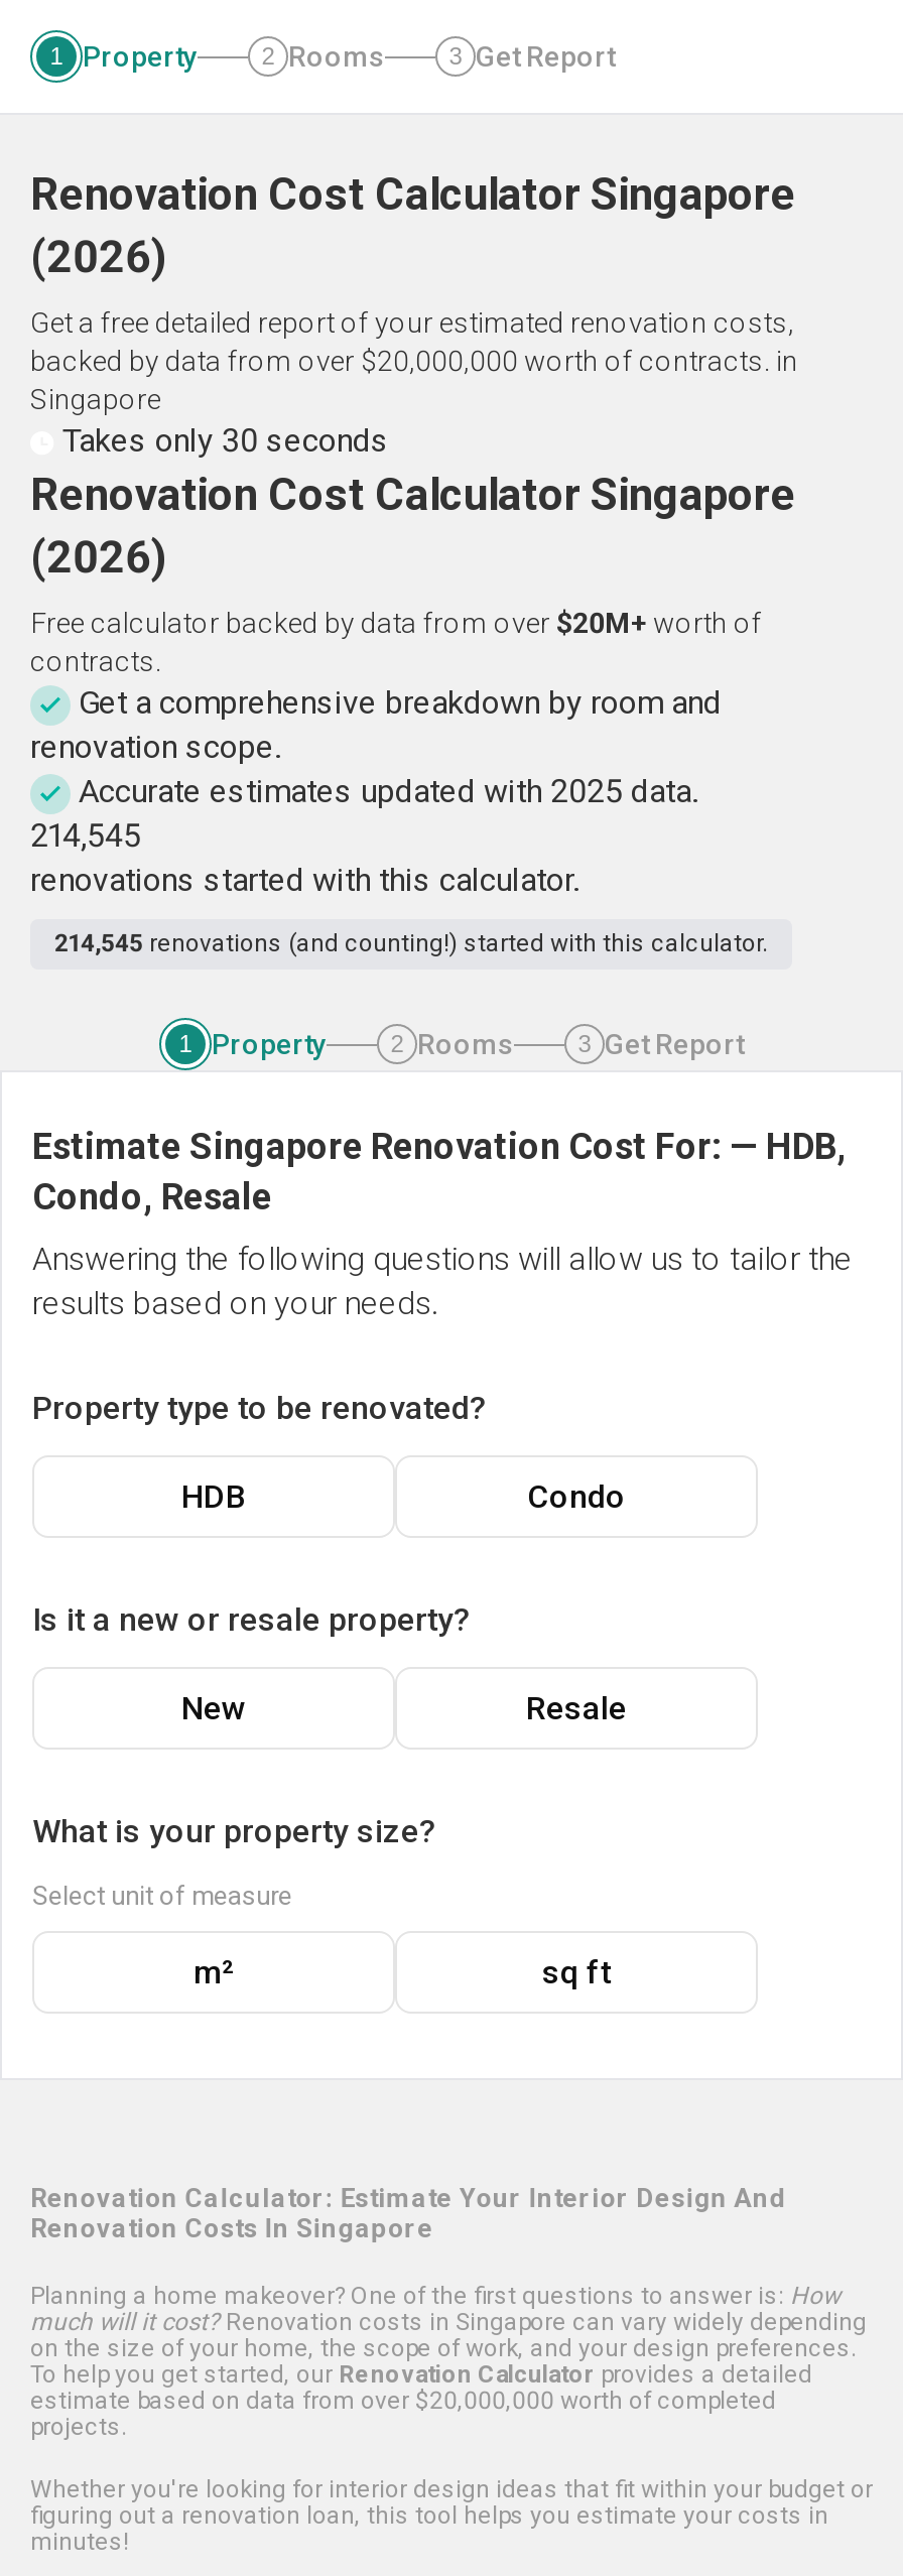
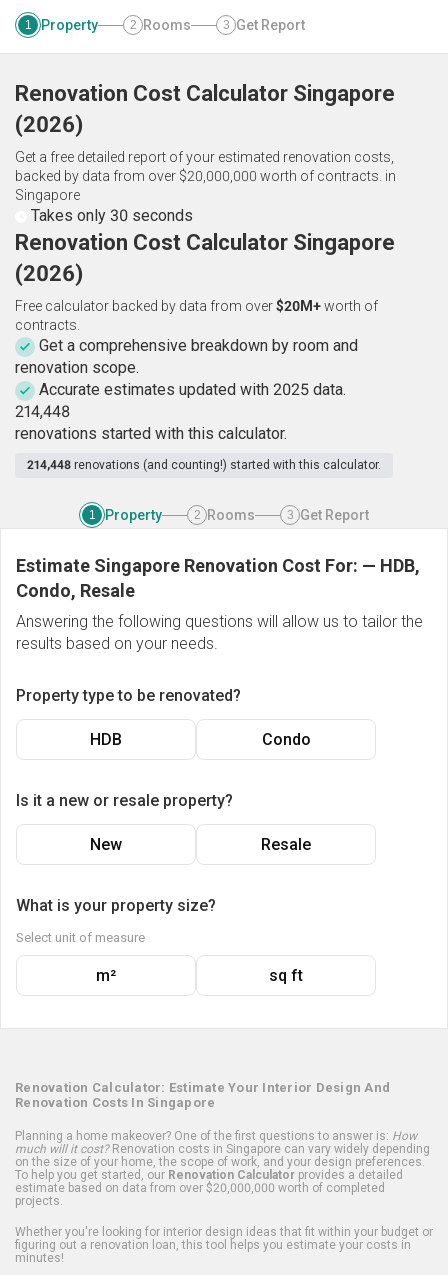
- 214,545
+ 214,448

- 214,545 renovations (and counting!) started with this calculator.
+ 214,448 renovations (and counting!) started with this calculator.
